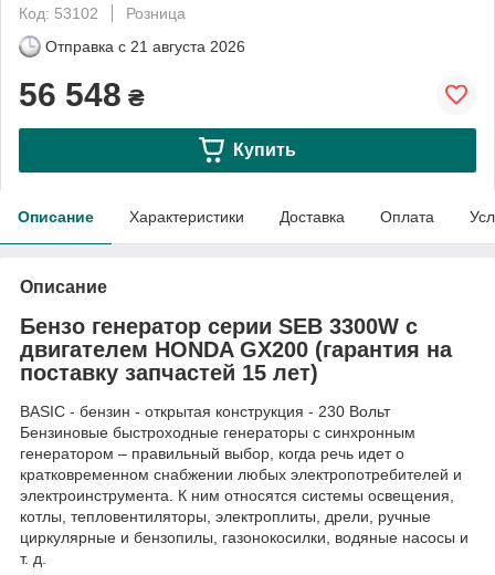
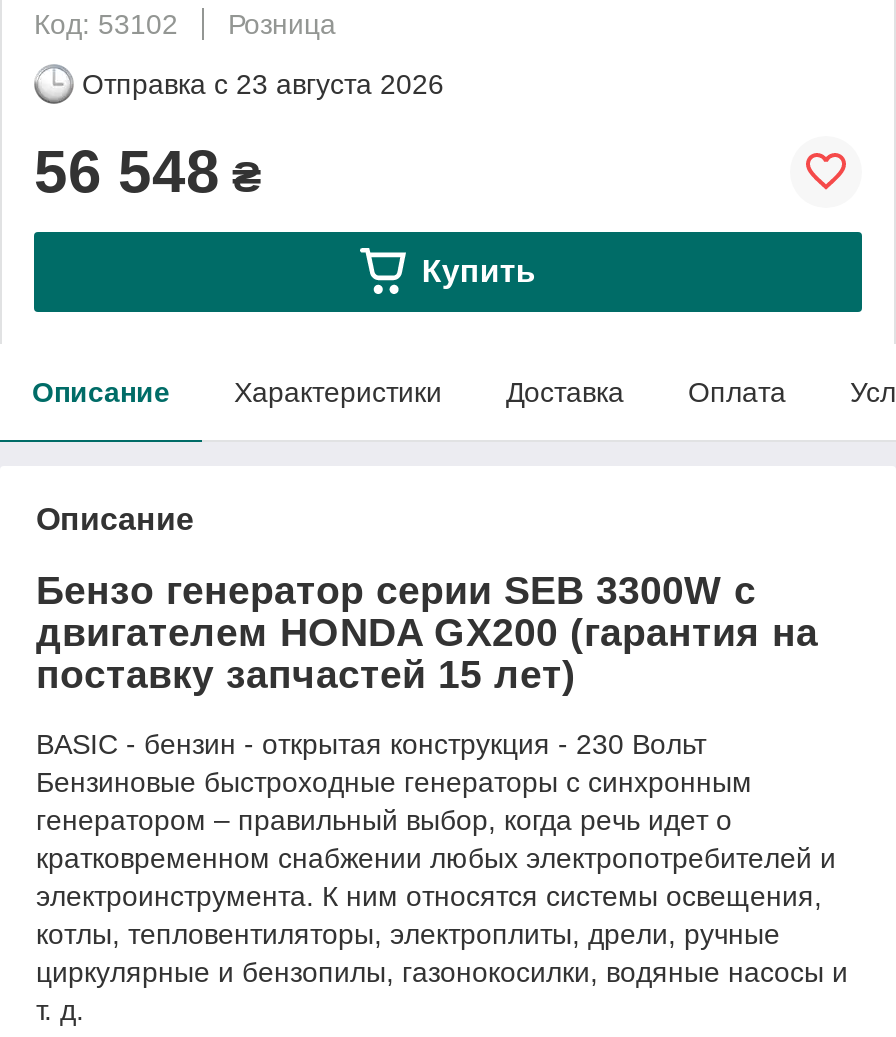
- Отправка с 21 августа 2026
+ Отправка с 23 августа 2026
